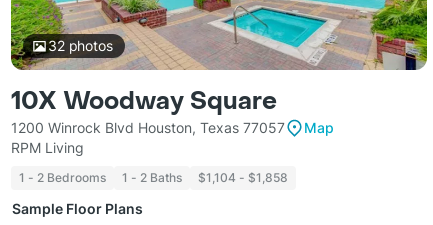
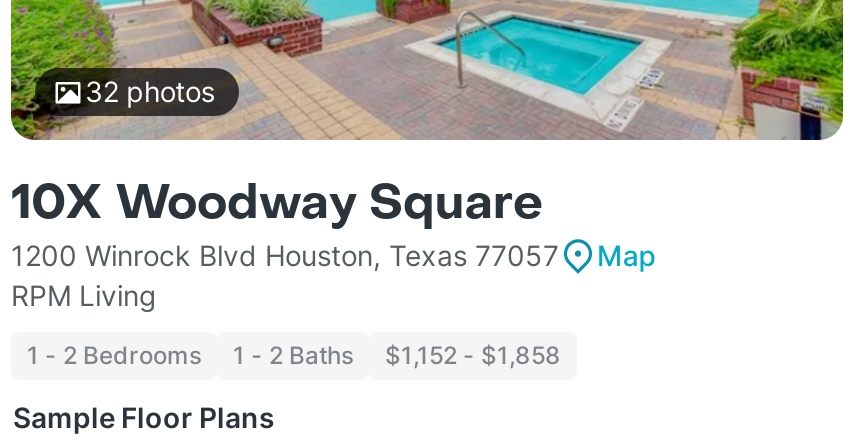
- 1 - 2 Bedrooms 1 - 2 Baths $1,104 - $1,858
+ 1 - 2 Bedrooms 1 - 2 Baths $1,152 - $1,858
